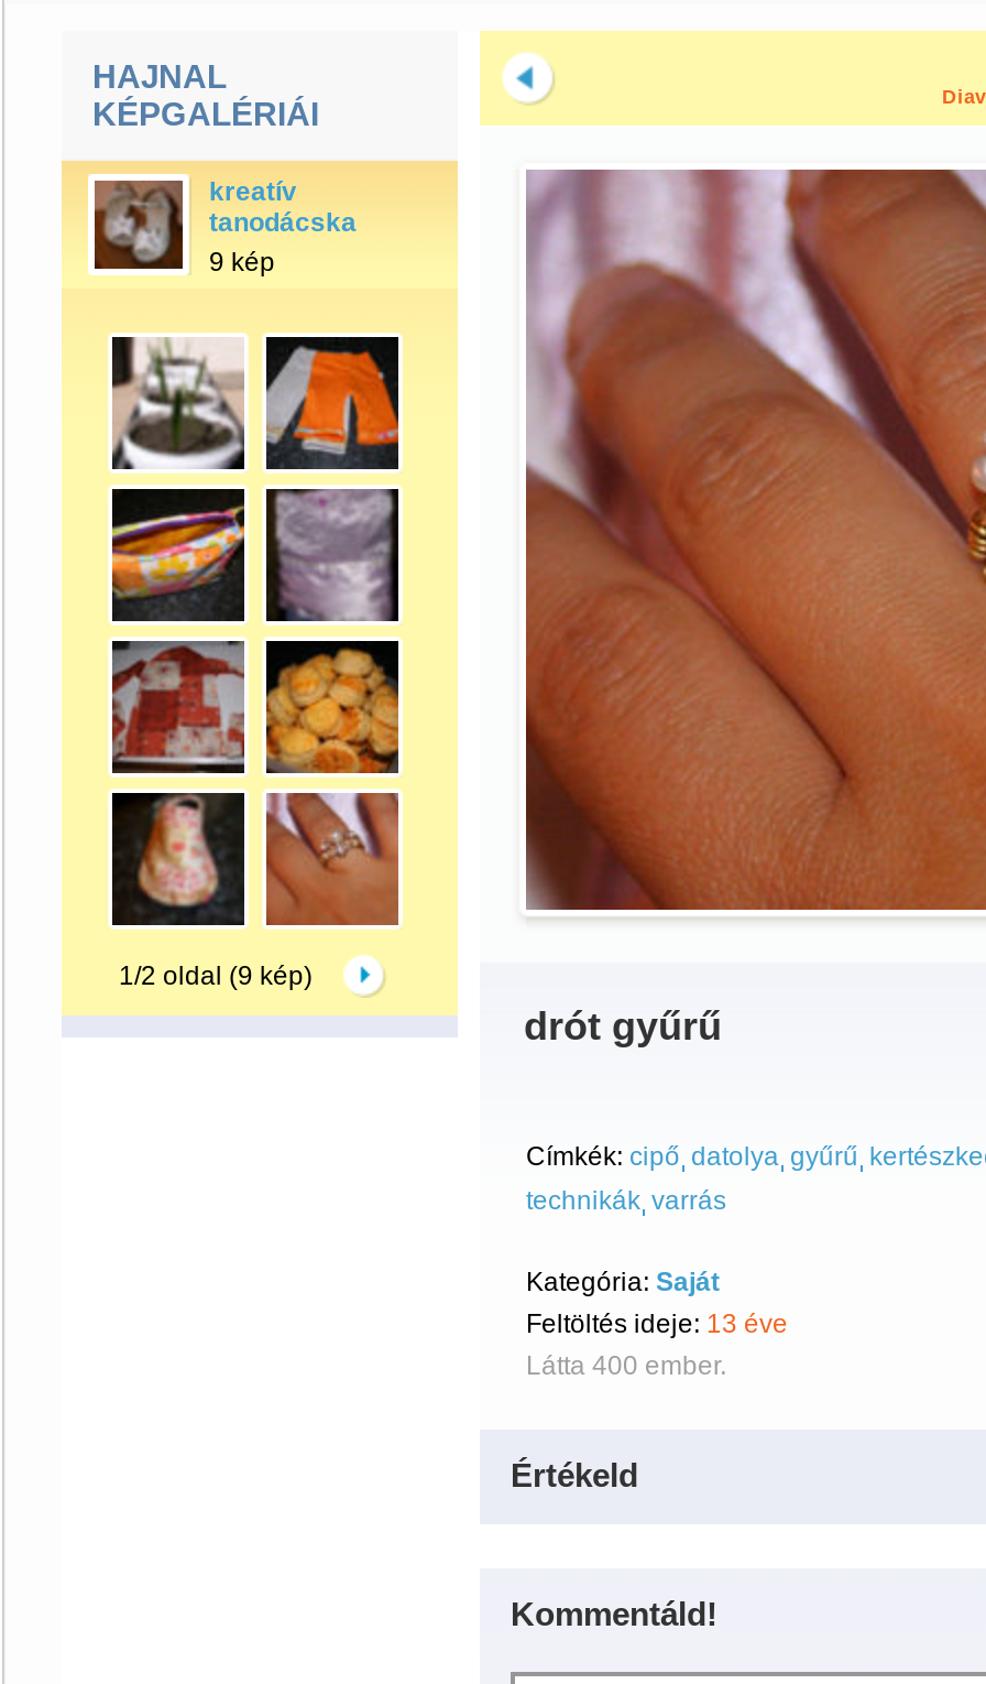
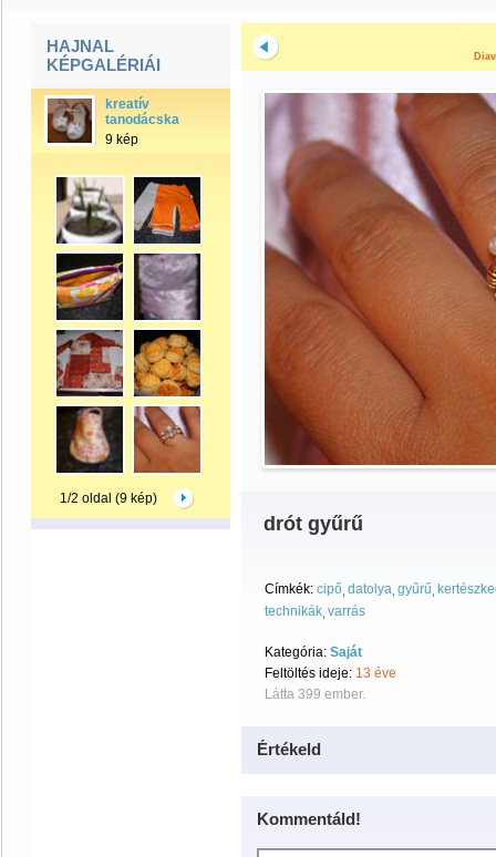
- Látta 400 ember.
+ Látta 399 ember.
